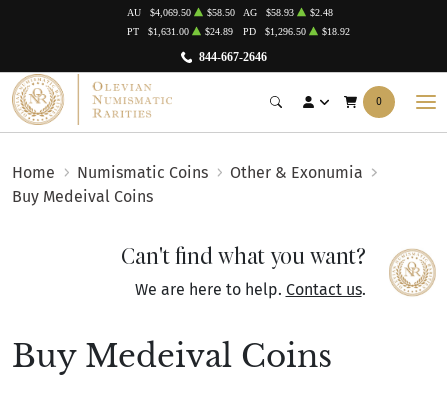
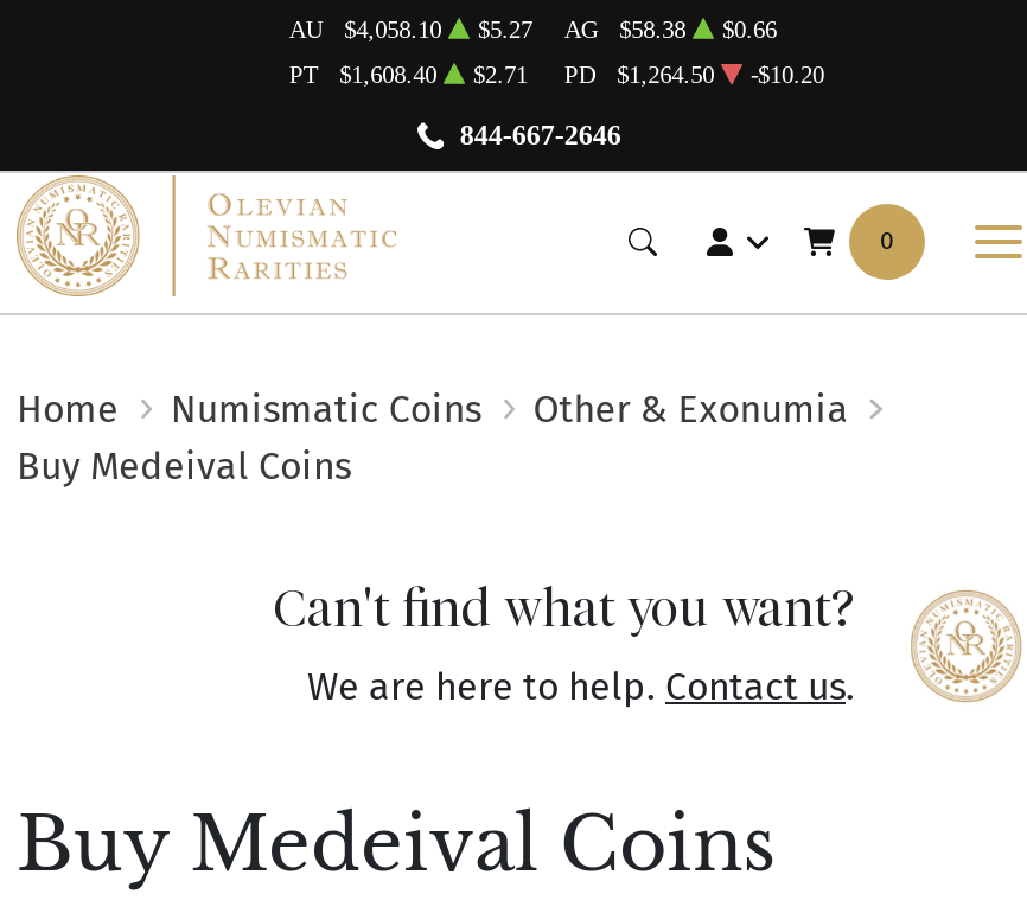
- $4,069.50
+ $4,058.10

- $58.50
+ $5.27

- $58.93
+ $58.38

- $2.48
+ $0.66

- $1,631.00
+ $1,608.40

- $24.89
+ $2.71

- $1,296.50
+ $1,264.50

- $18.92
+ -$10.20
